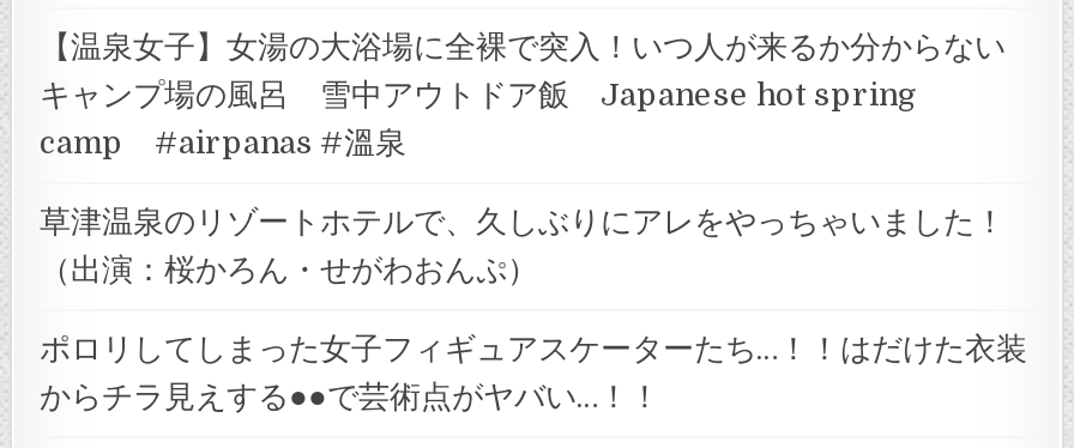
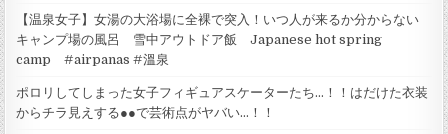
- 草津温泉のリゾートホテルで、久しぶりにアレをやっちゃいました！
- （出演：桜かろん・せがわおんぷ）
